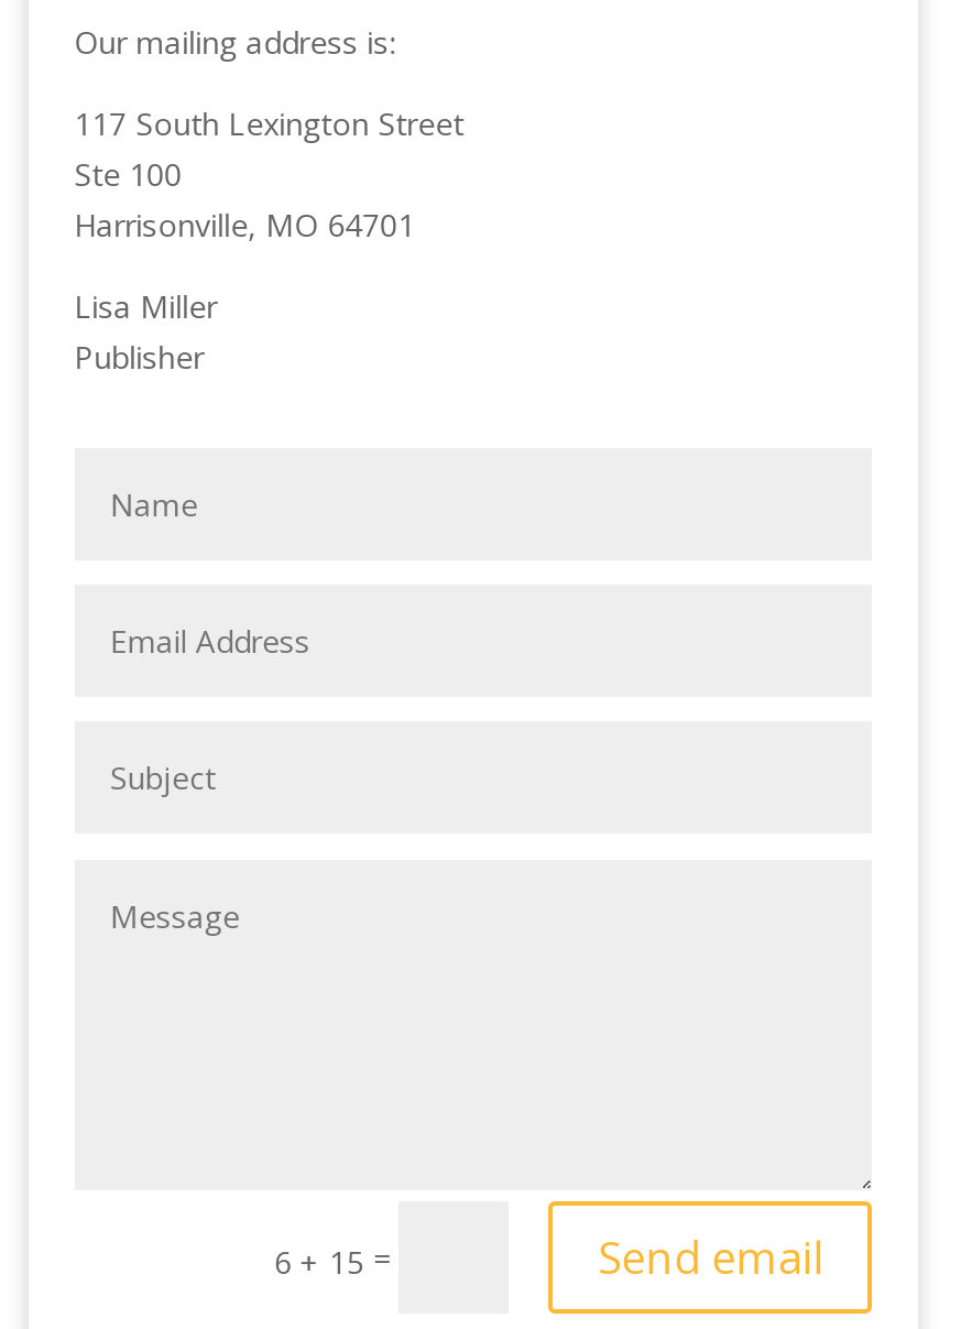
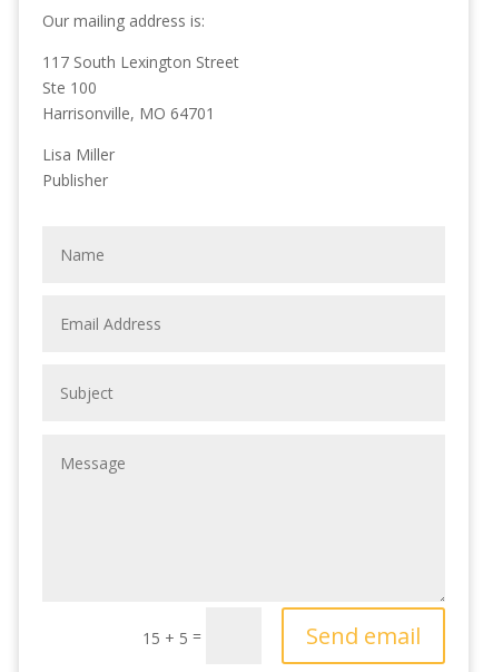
- 6 + 15 =
+ 15 + 5 =
